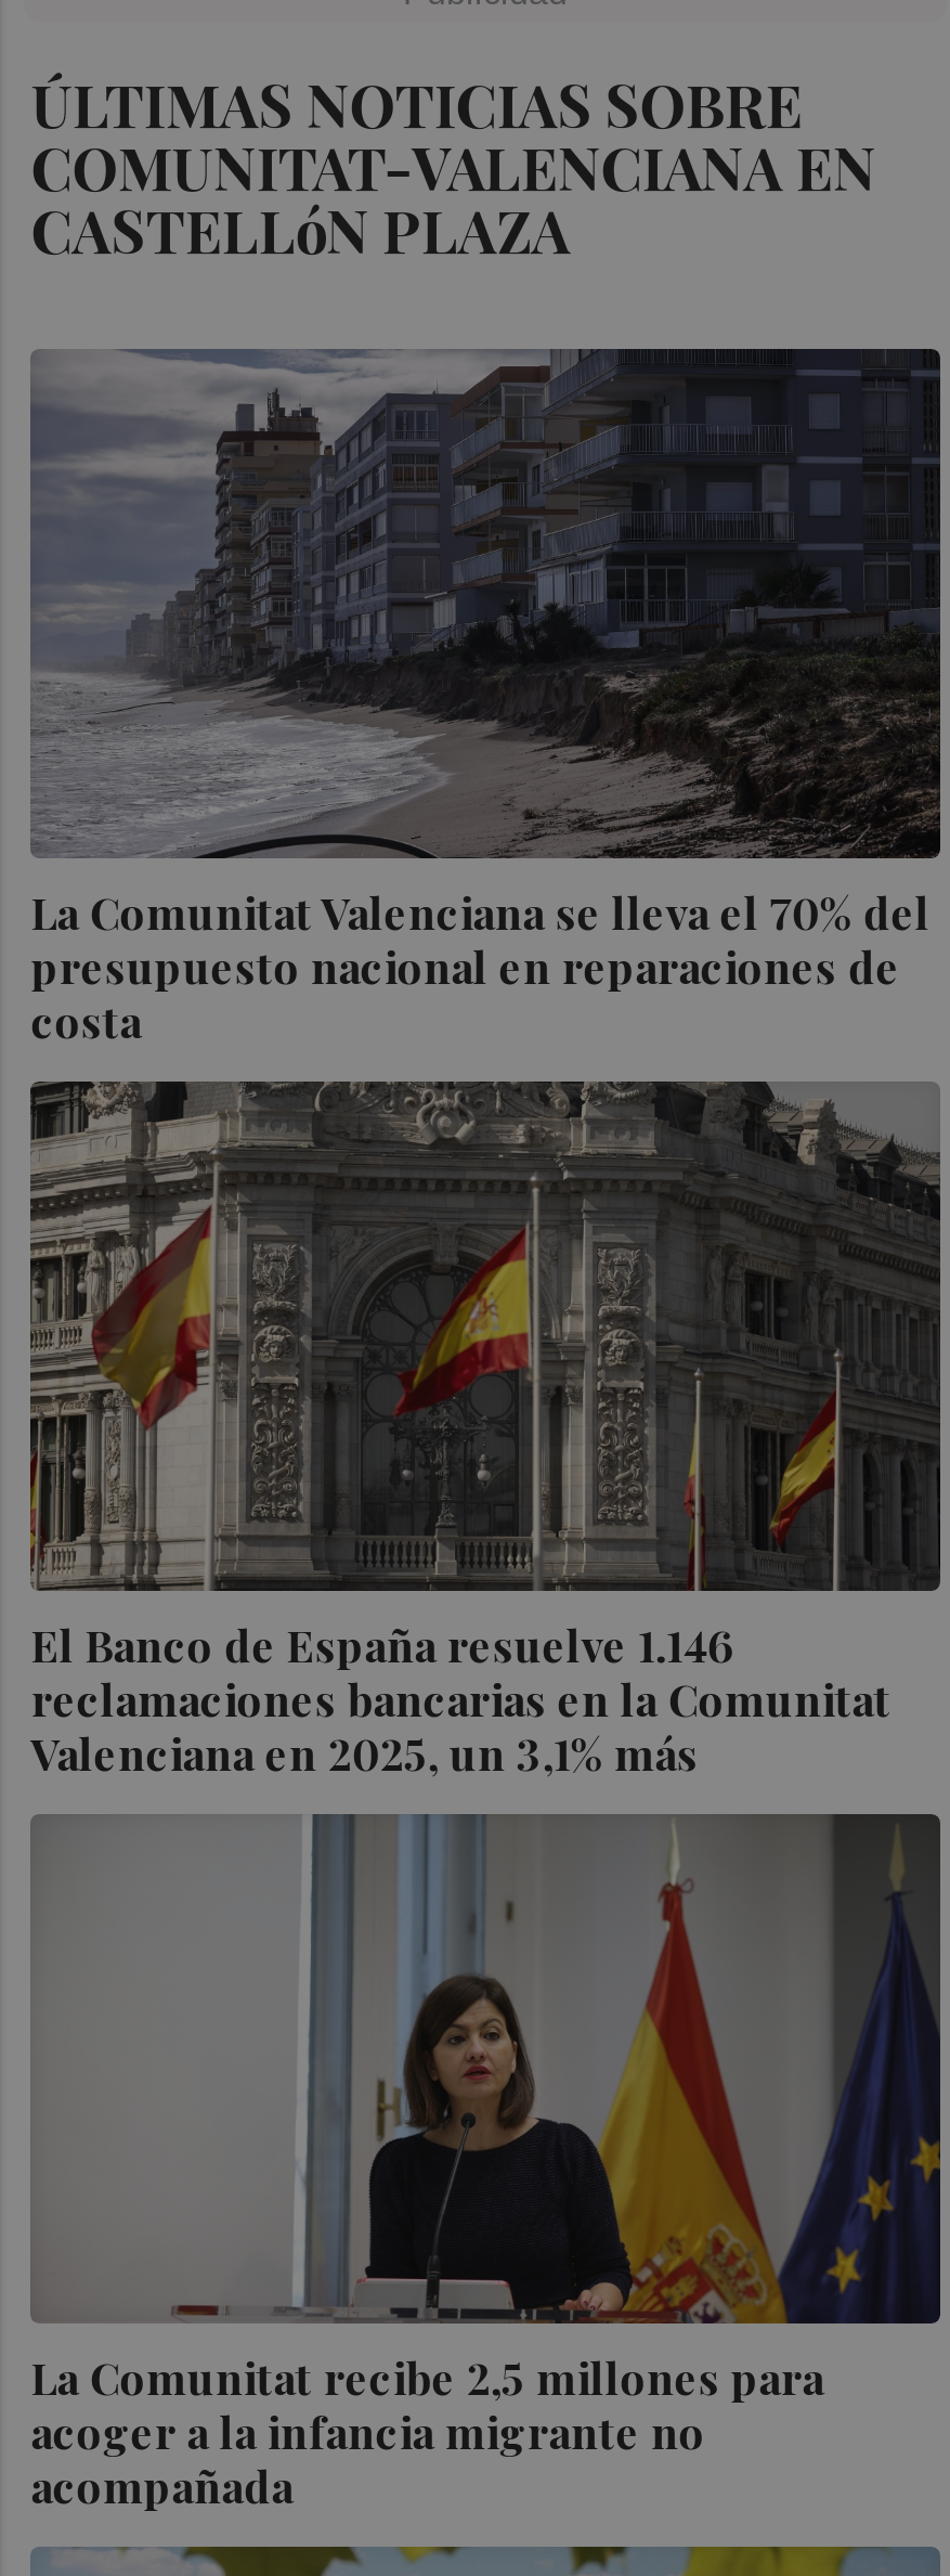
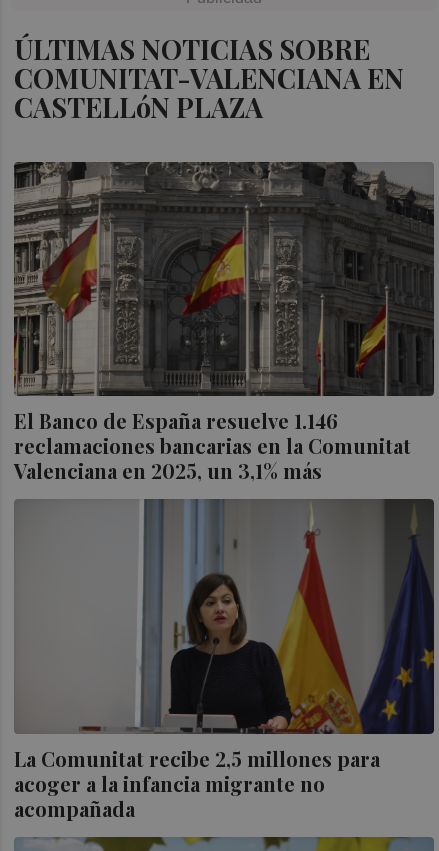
- [image]
- La Comunitat Valenciana se lleva el 70% del
- presupuesto nacional en reparaciones de
- costa
